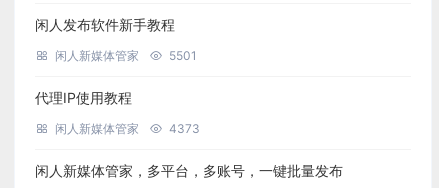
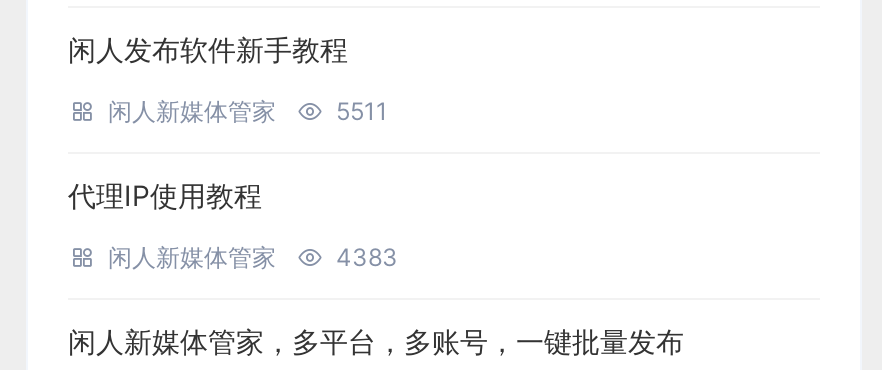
- 闲人新媒体管家 5501
+ 闲人新媒体管家 5511

- 闲人新媒体管家 4373
+ 闲人新媒体管家 4383
